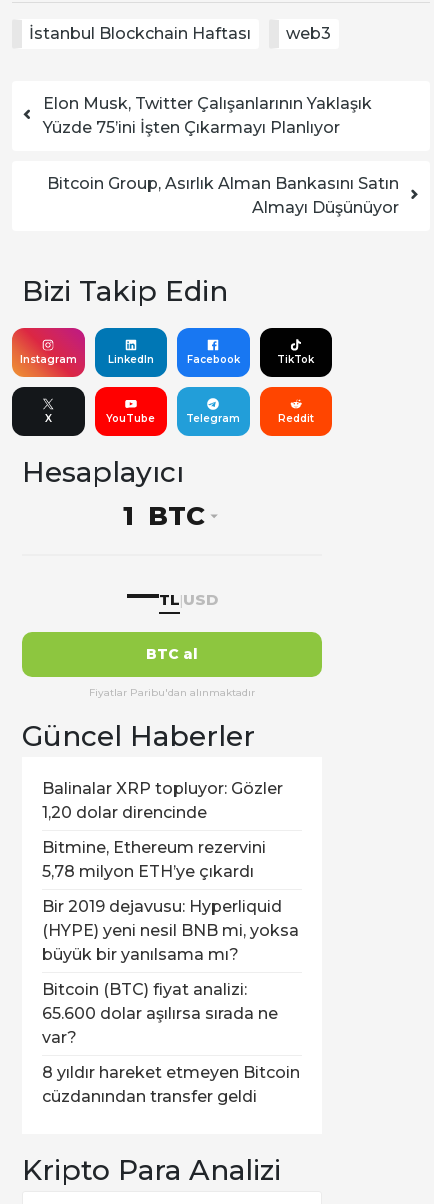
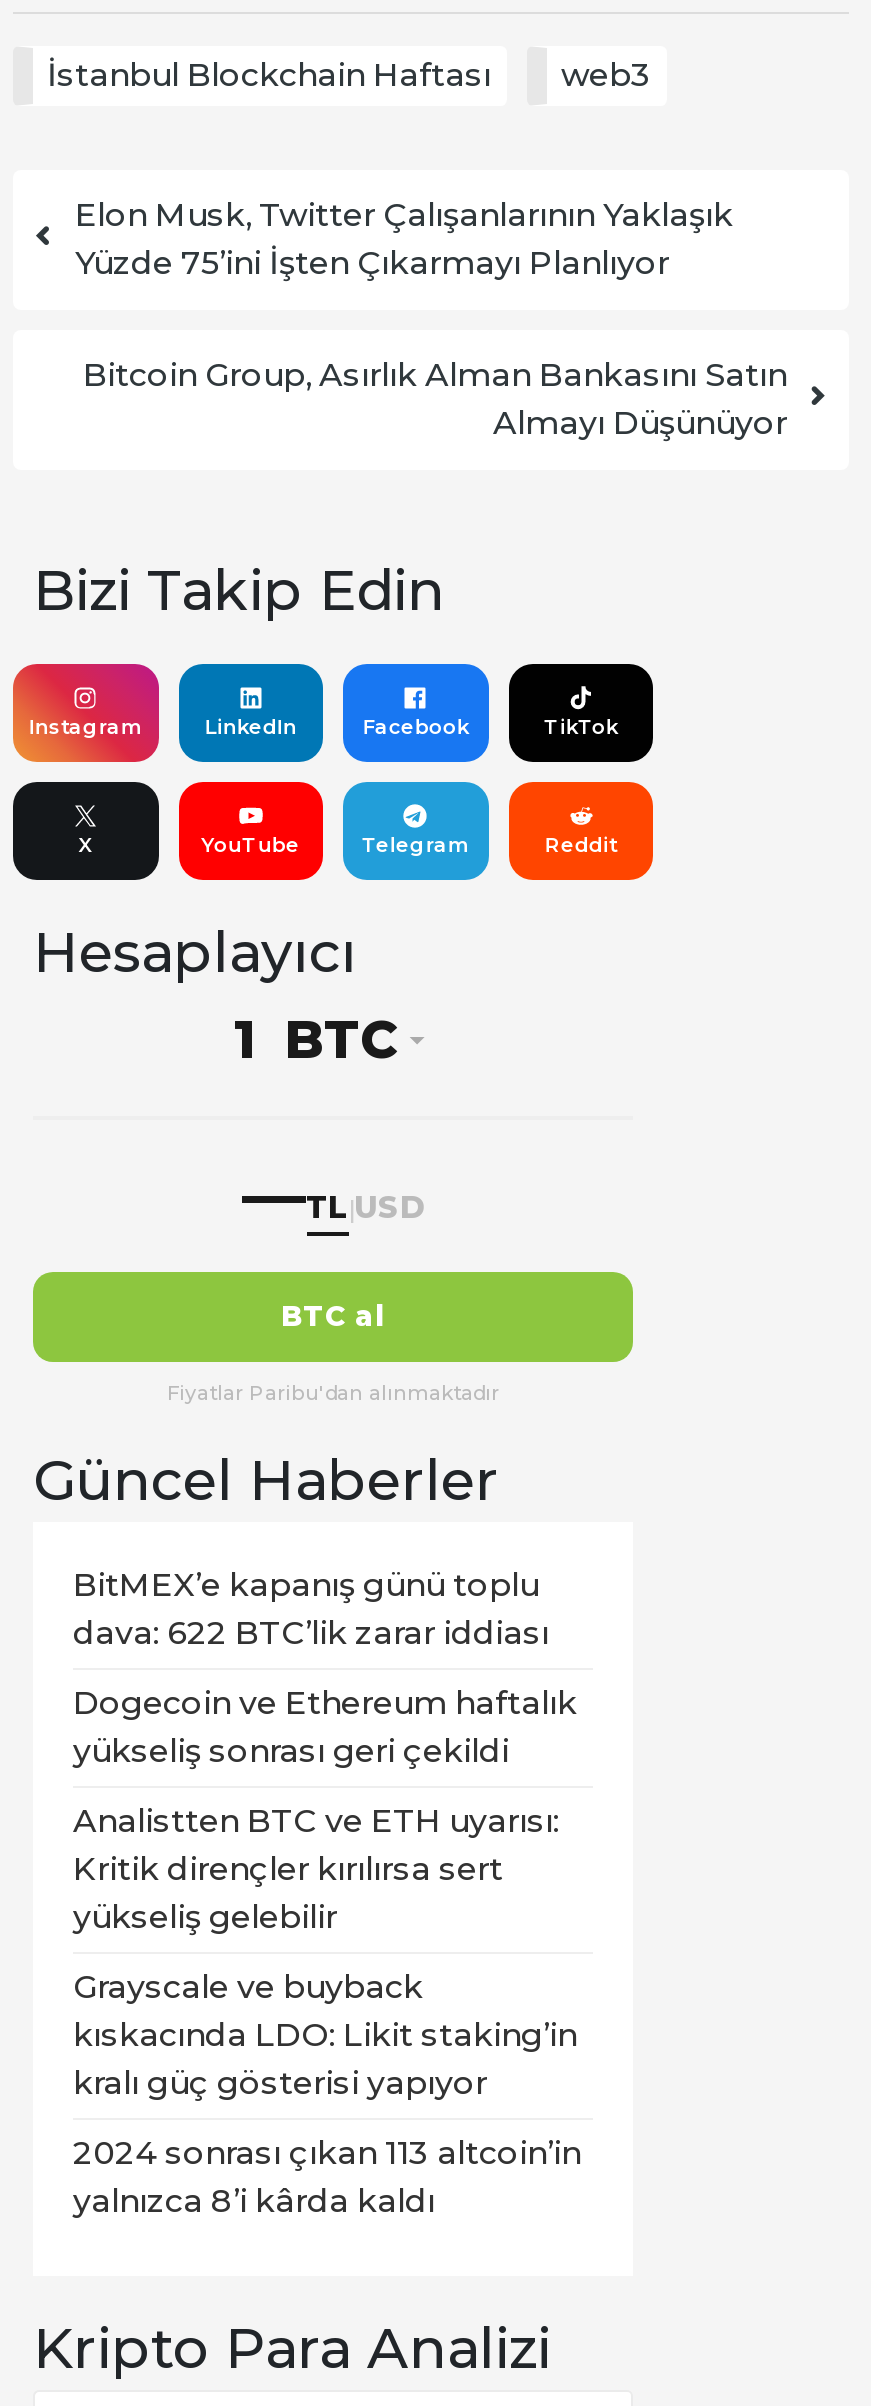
- Balinalar XRP topluyor: Gözler
- 1,20 dolar direncinde
+ BitMEX’e kapanış günü toplu
+ dava: 622 BTC’lik zarar iddiası

- Bitmine, Ethereum rezervini
- 5,78 milyon ETH’ye çıkardı
+ Dogecoin ve Ethereum haftalık
+ yükseliş sonrası geri çekildi

- Bir 2019 dejavusu: Hyperliquid
- (HYPE) yeni nesil BNB mi, yoksa
- büyük bir yanılsama mı?
+ Analistten BTC ve ETH uyarısı:
+ Kritik dirençler kırılırsa sert
+ yükseliş gelebilir

- Bitcoin (BTC) fiyat analizi:
- 65.600 dolar aşılırsa sırada ne
- var?
+ Grayscale ve buyback
+ kıskacında LDO: Likit staking’in
+ kralı güç gösterisi yapıyor

- 8 yıldır hareket etmeyen Bitcoin
- cüzdanından transfer geldi
+ 2024 sonrası çıkan 113 altcoin’in
+ yalnızca 8’i kârda kaldı
